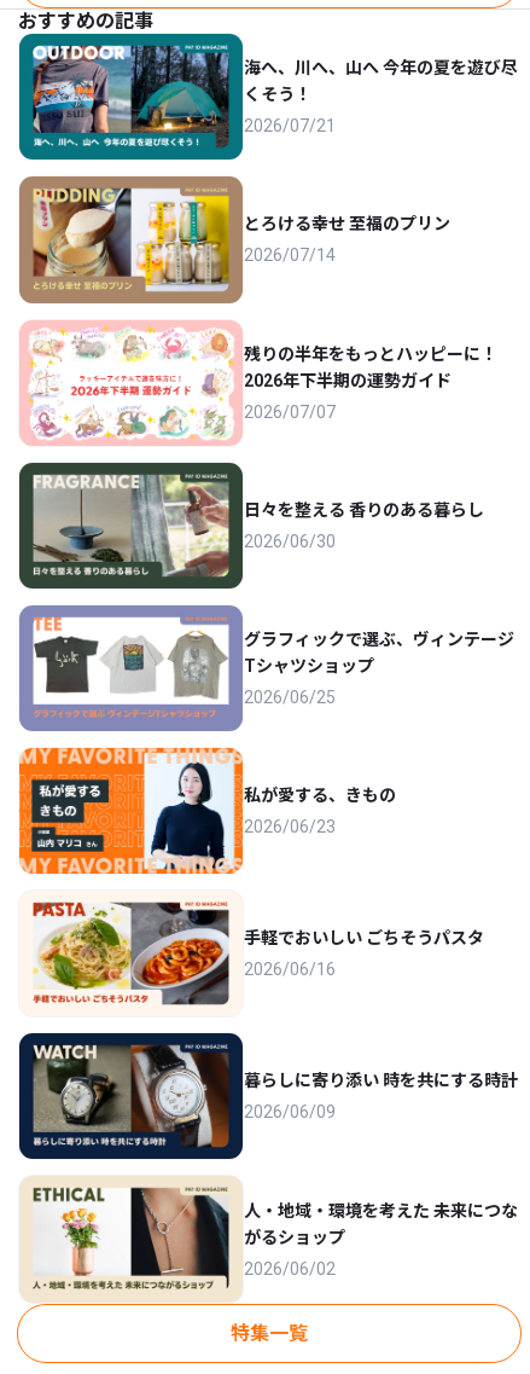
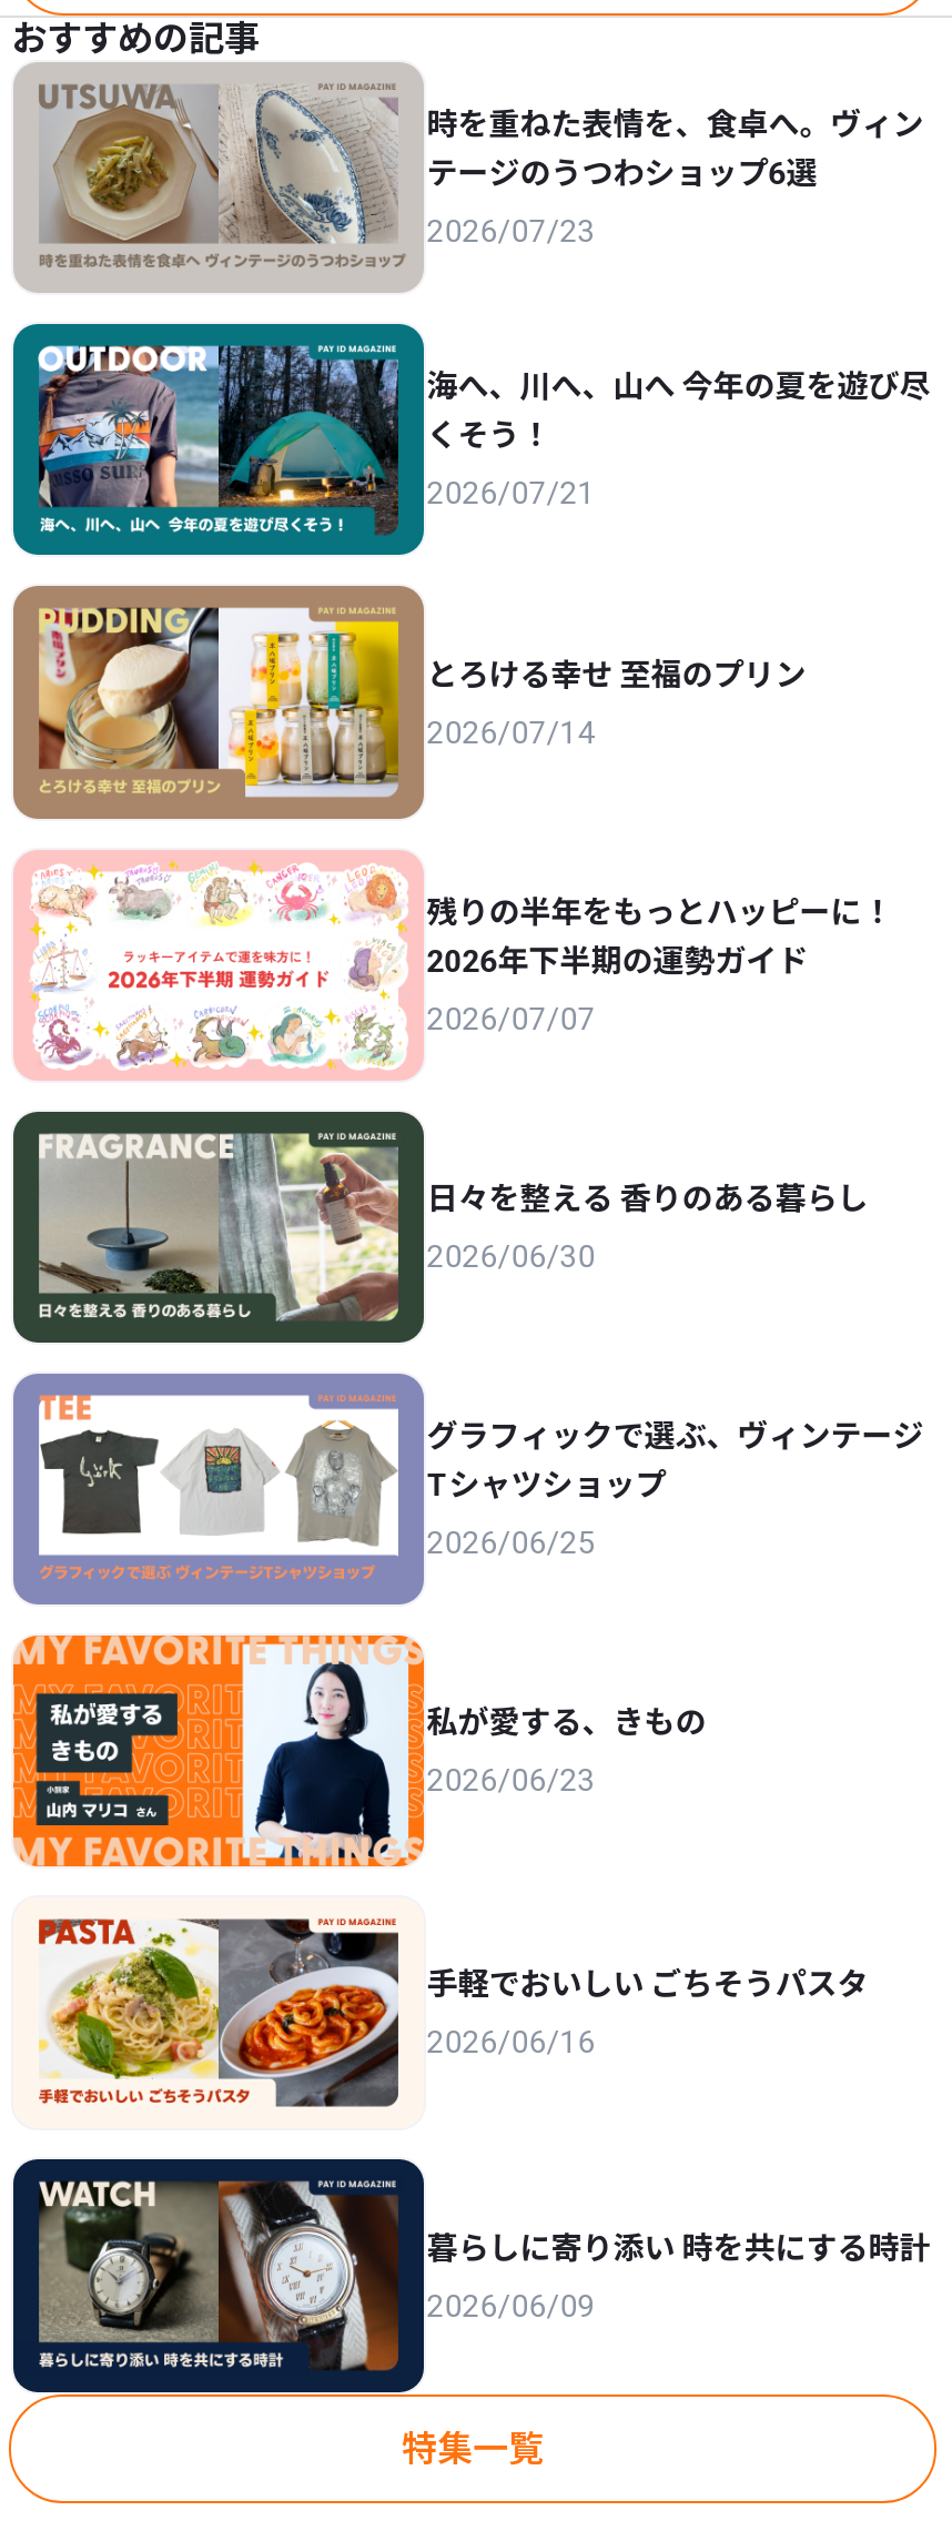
+ [image]
+ 時を重ねた表情を、食卓へ。ヴィン
+ テージのうつわショップ6選
+ 2026/07/23

moved down: [image] | 海へ、川へ、山へ 今年の夏を遊び尽 | くそう！ | ... | 暮らしに寄り添い 時を共にする時計 | 2026/06/09

- [image]
- 人・地域・環境を考えた 未来につな
- がるショップ
- 2026/06/02
